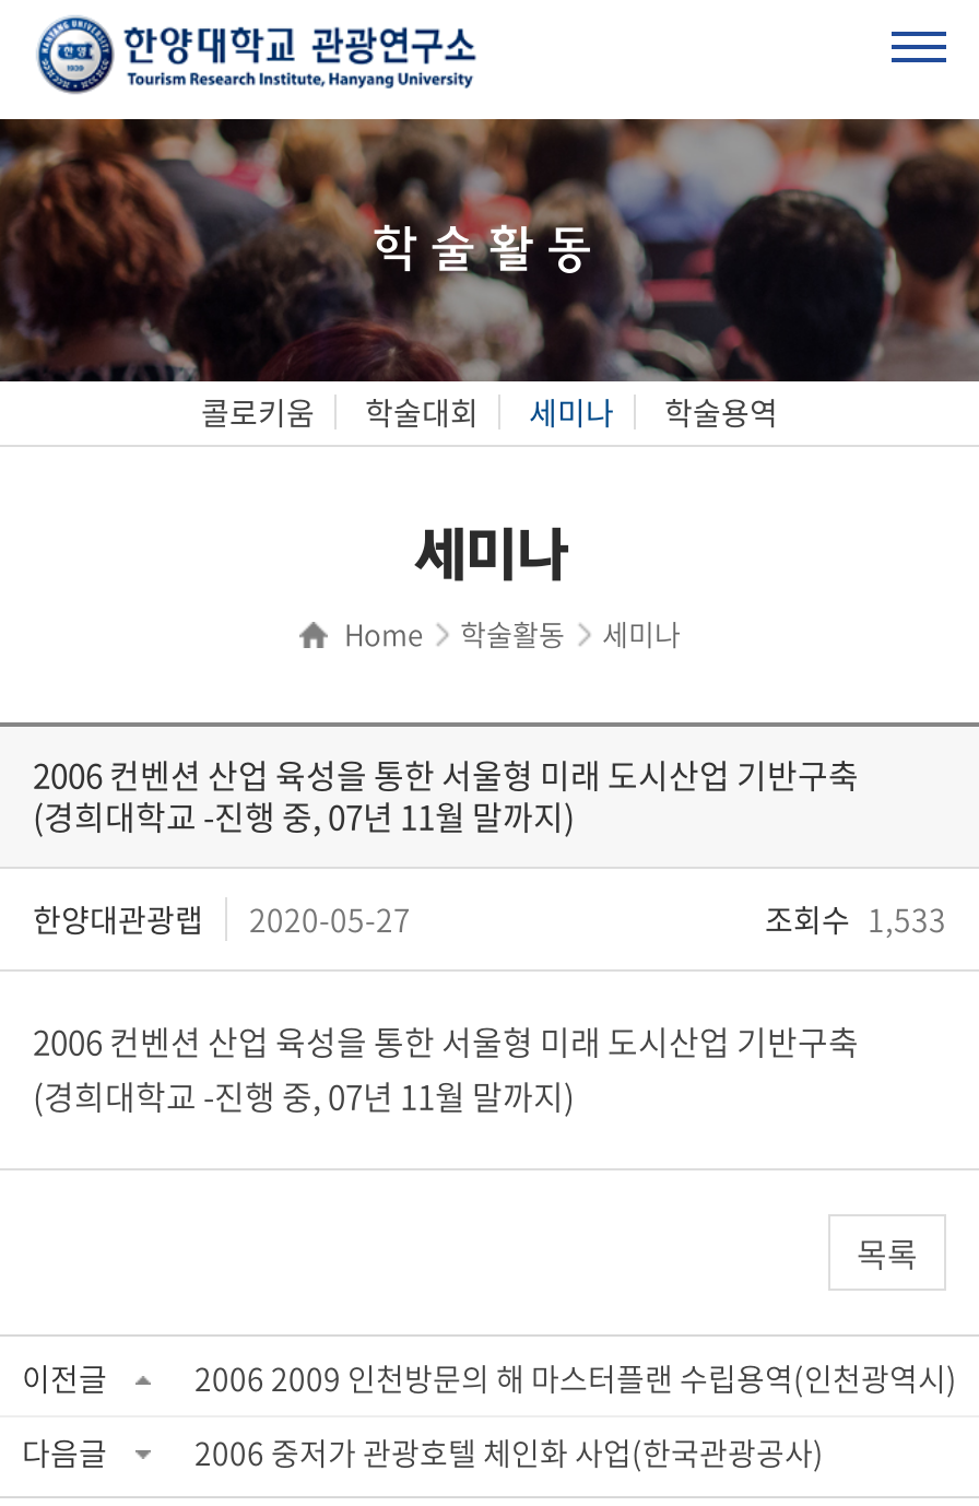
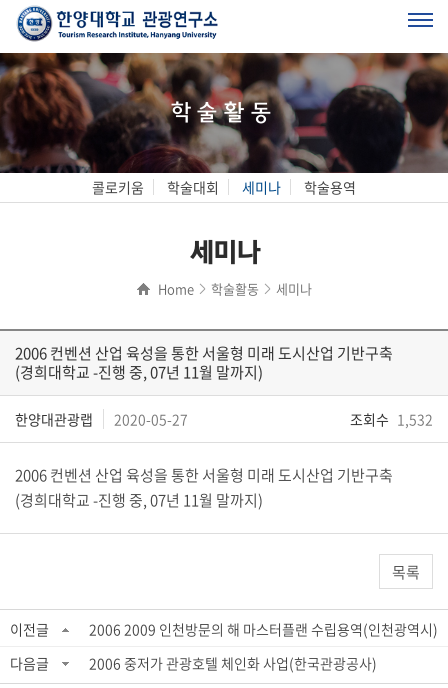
- 조회수 1,533
+ 조회수 1,532
